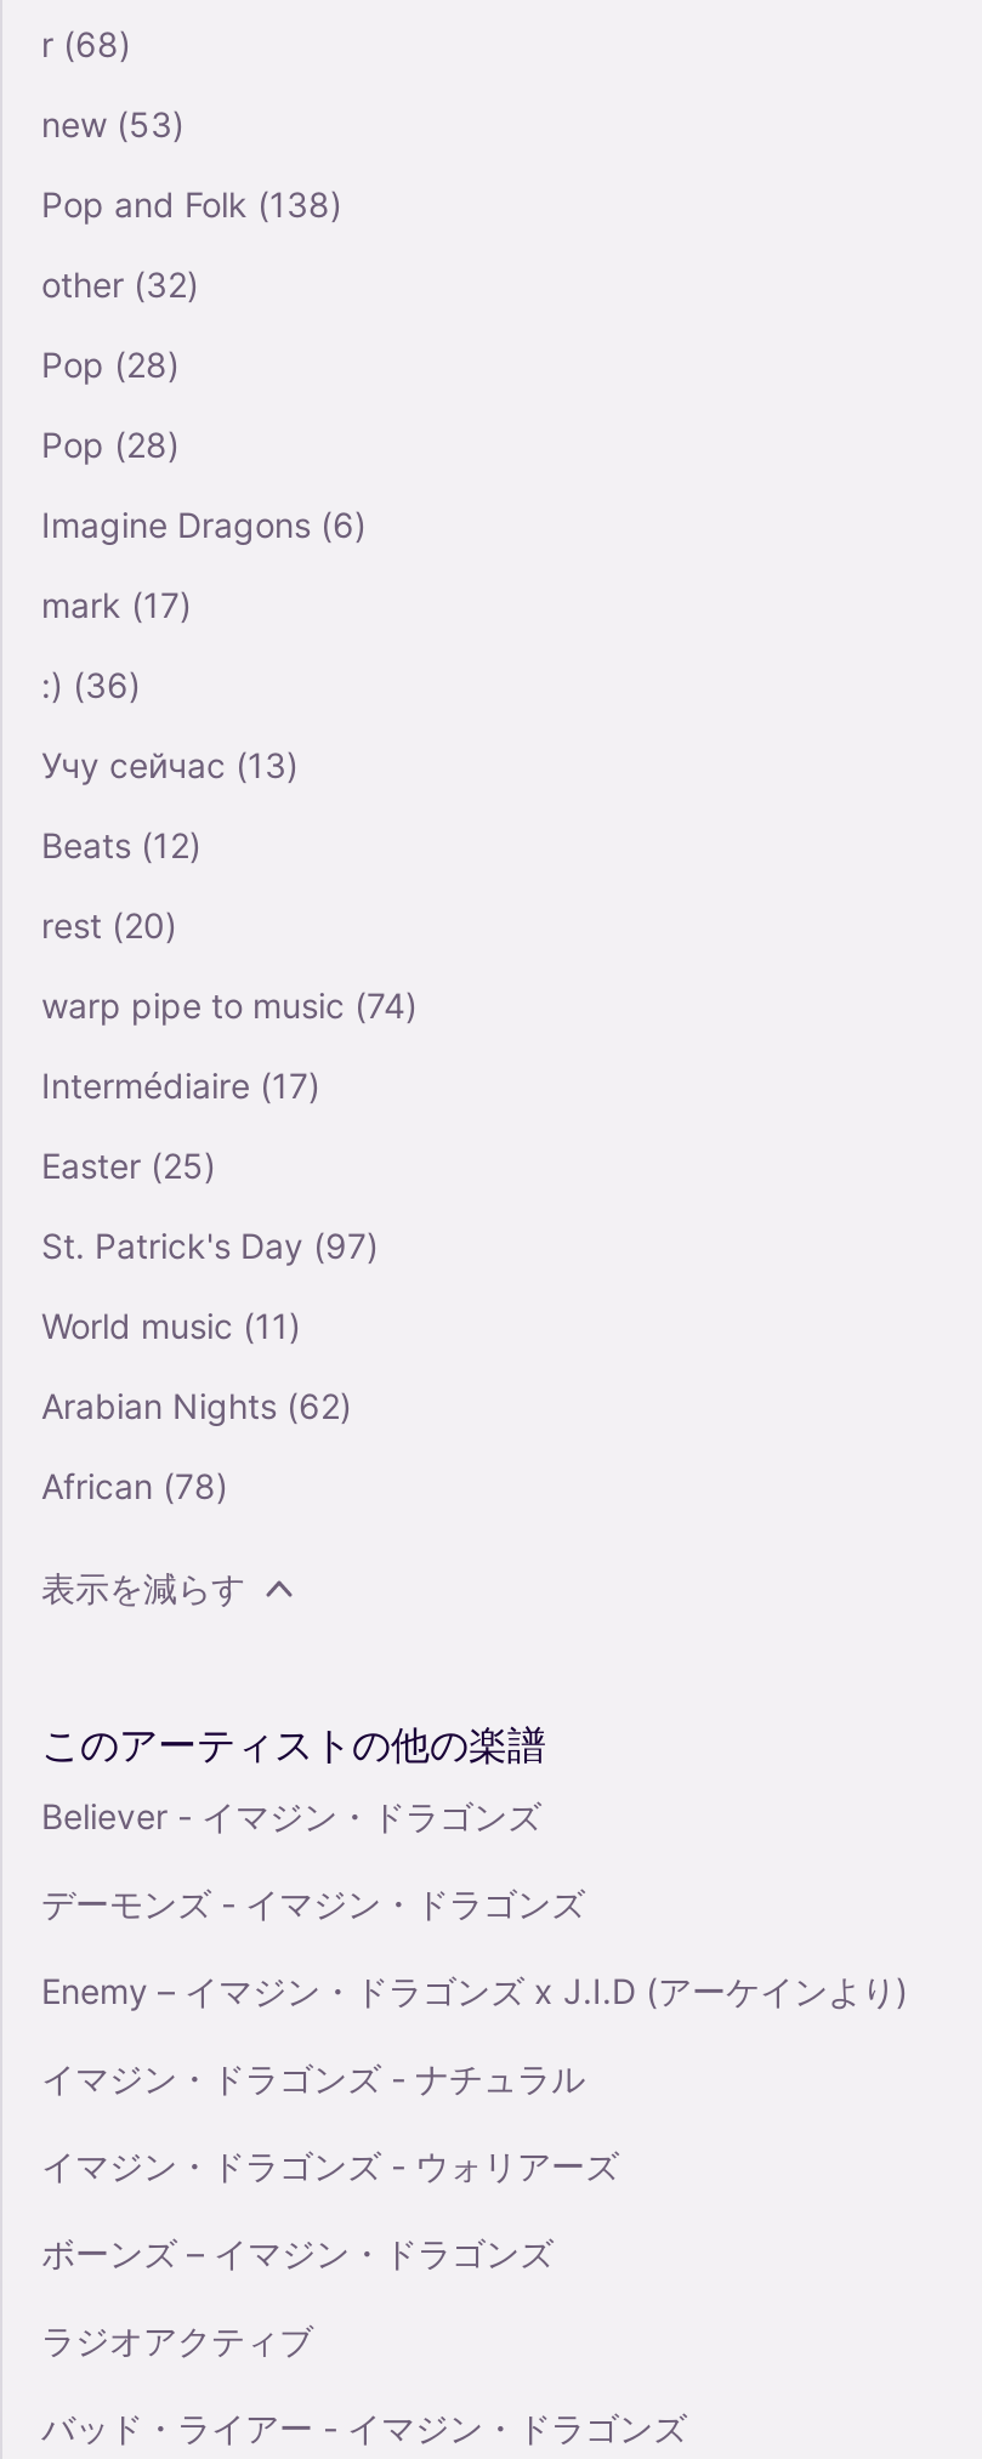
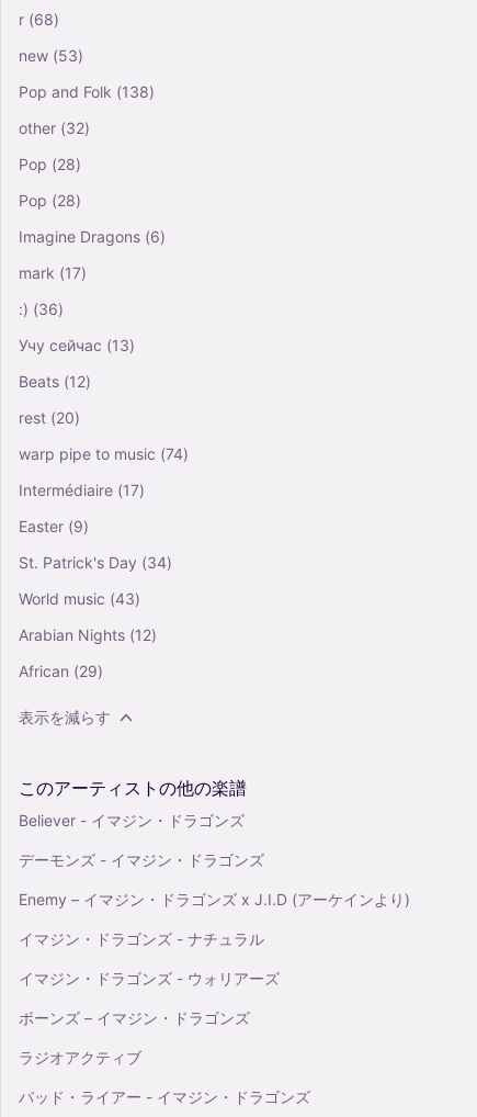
- Easter (25)
+ Easter (9)

- St. Patrick's Day (97)
+ St. Patrick's Day (34)

- World music (11)
+ World music (43)

- Arabian Nights (62)
+ Arabian Nights (12)

- African (78)
+ African (29)
